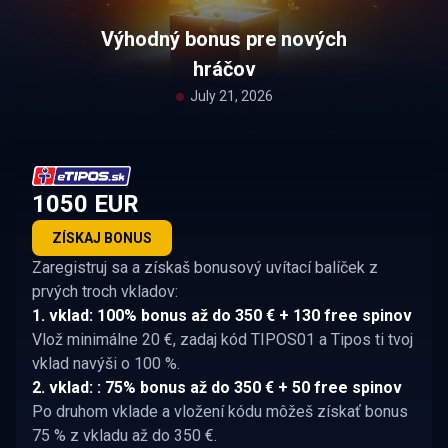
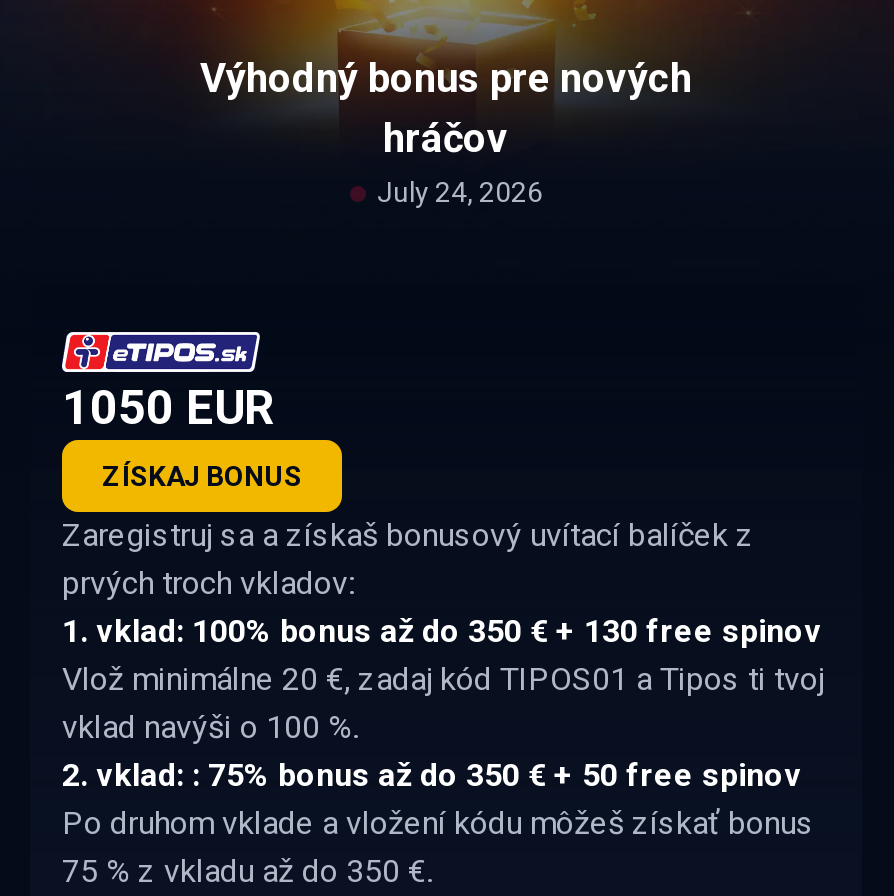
- July 21, 2026
+ July 24, 2026
